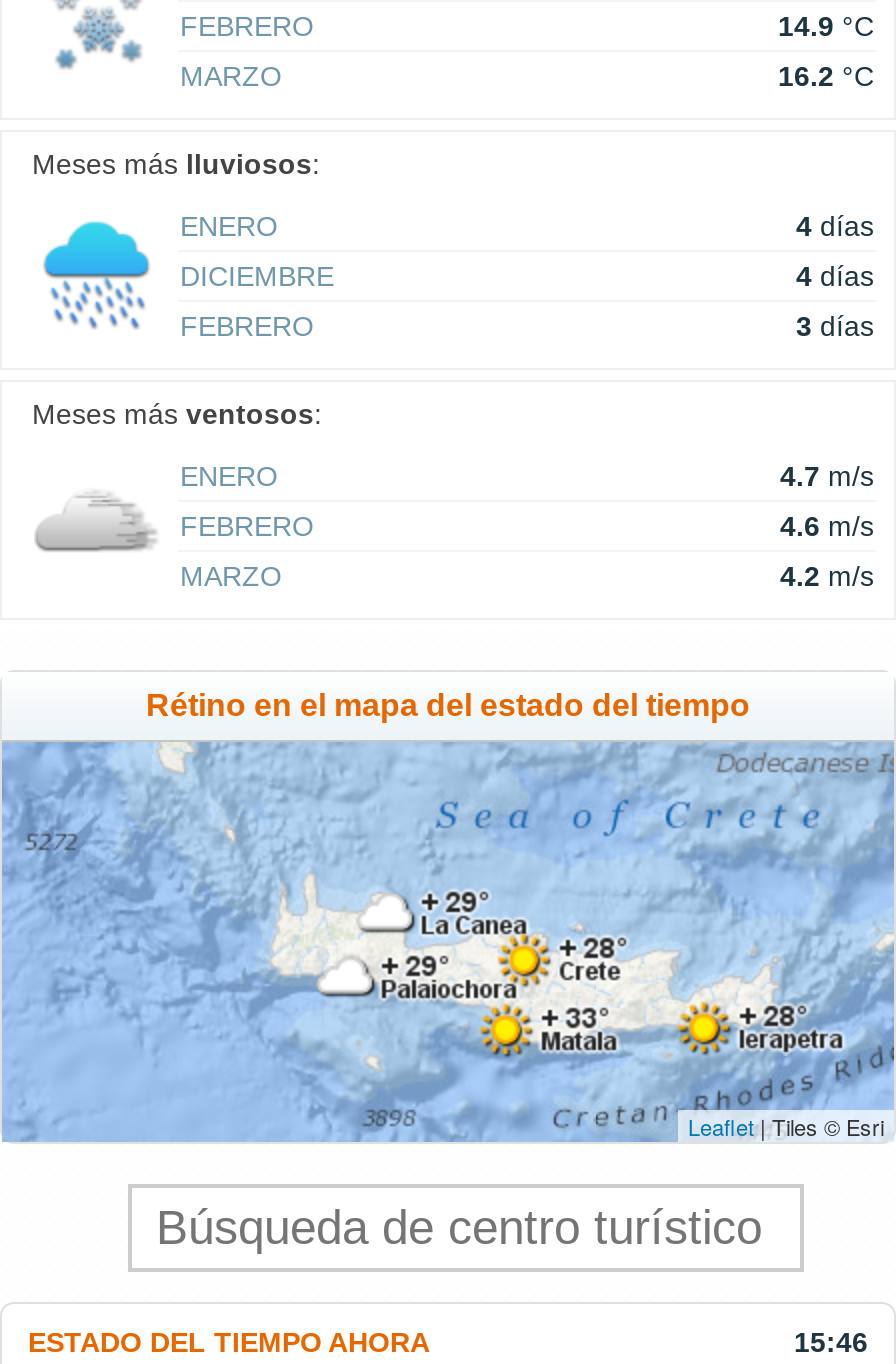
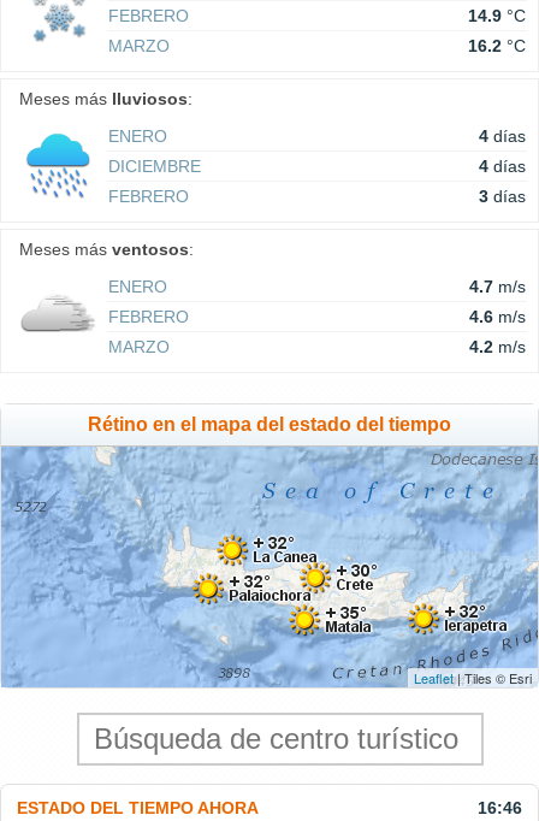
- [image]
+ [image]

- 15:46
+ 16:46
